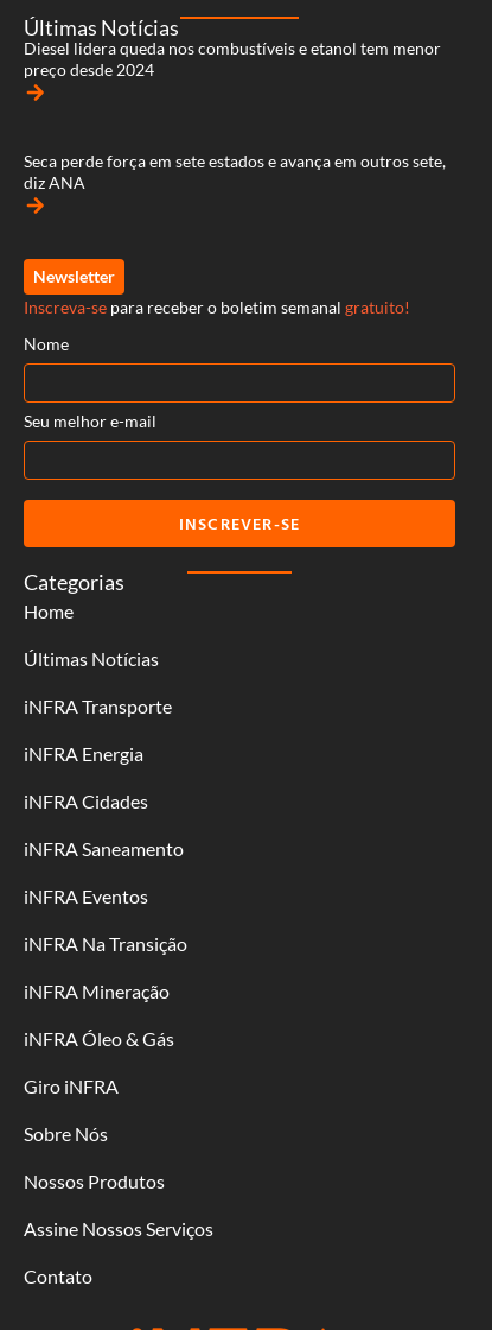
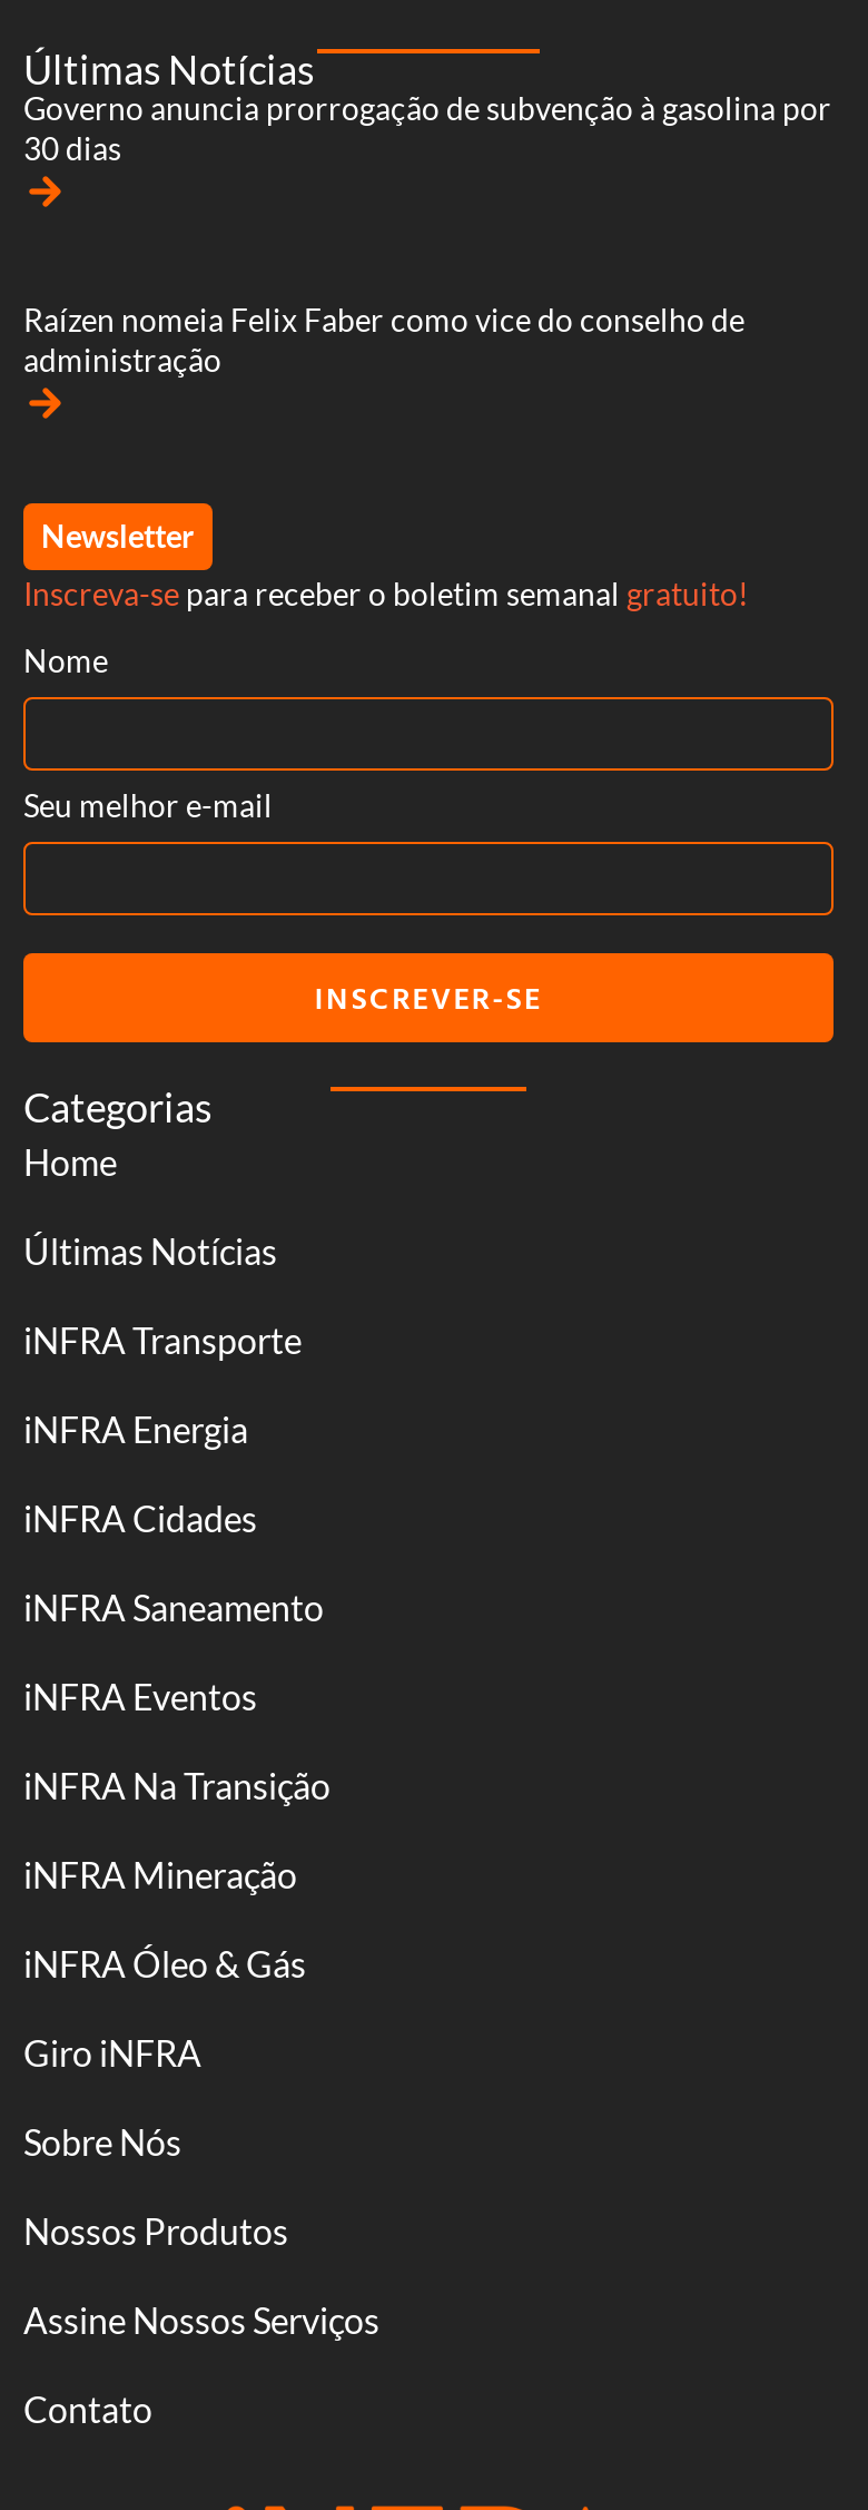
- Diesel lidera queda nos combustíveis e etanol tem menor
- preço desde 2024
+ Governo anuncia prorrogação de subvenção à gasolina por
+ 30 dias

- Seca perde força em sete estados e avança em outros sete,
- diz ANA
+ Raízen nomeia Felix Faber como vice do conselho de
+ administração
